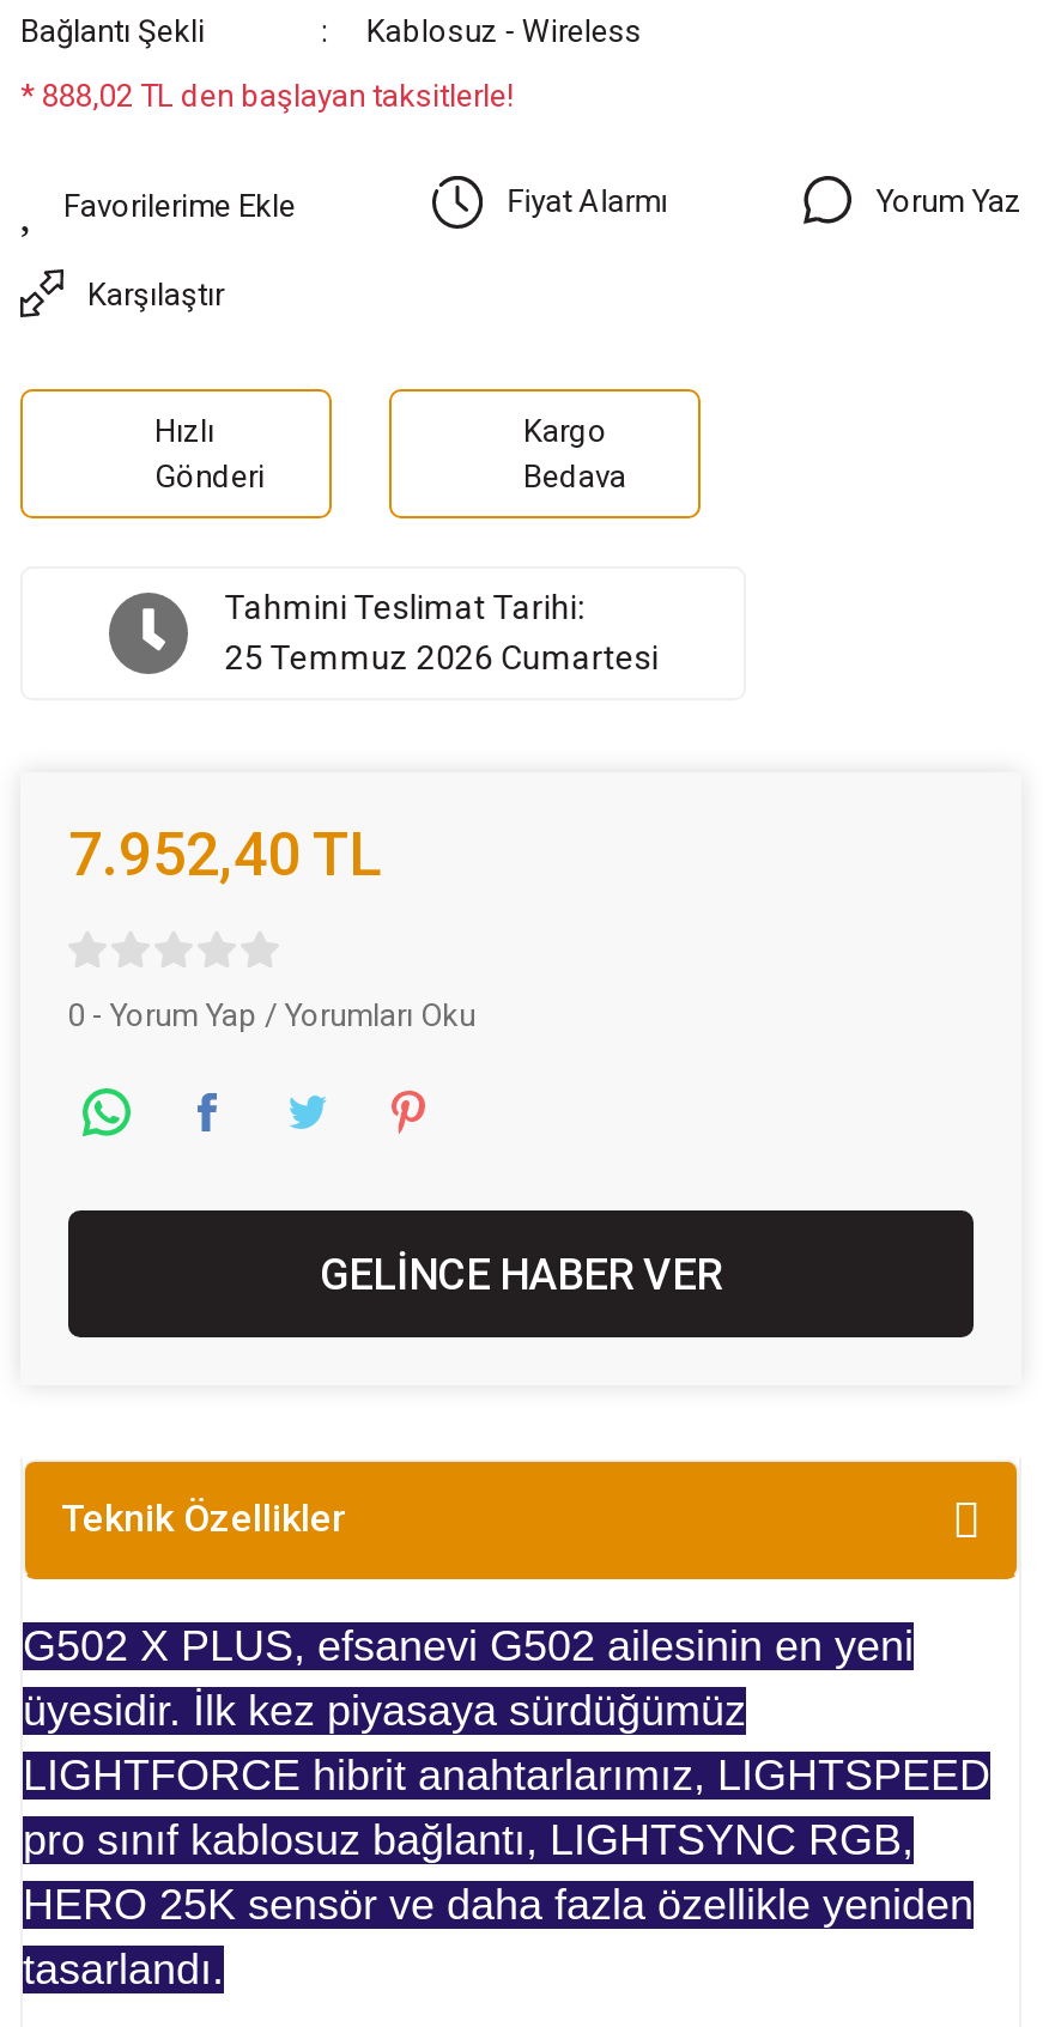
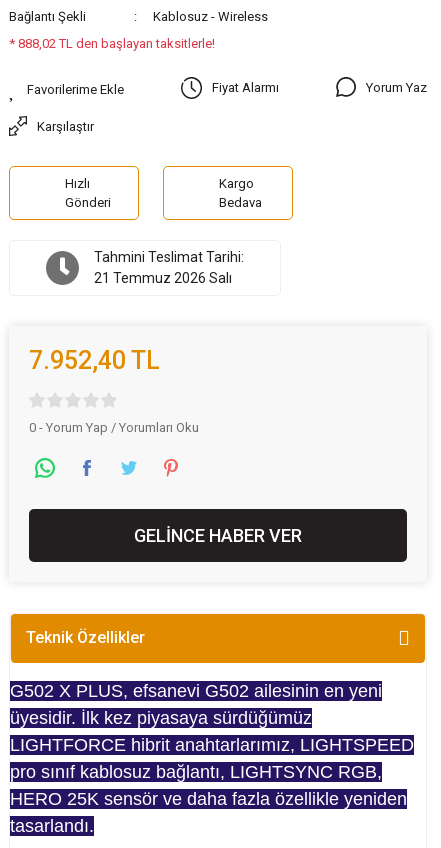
- 25 Temmuz 2026 Cumartesi
+ 21 Temmuz 2026 Salı
